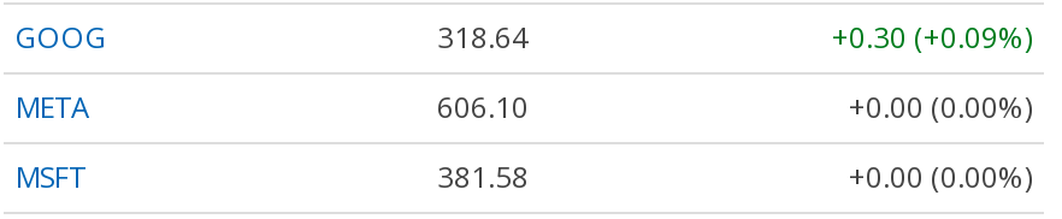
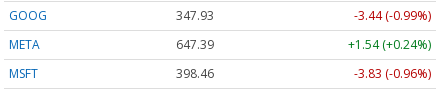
- 318.64
+ 347.93

- +0.30 (+0.09%)
+ -3.44 (-0.99%)

- 606.10
+ 647.39

- +0.00 (0.00%)
+ +1.54 (+0.24%)

- 381.58
+ 398.46

- +0.00 (0.00%)
+ -3.83 (-0.96%)
